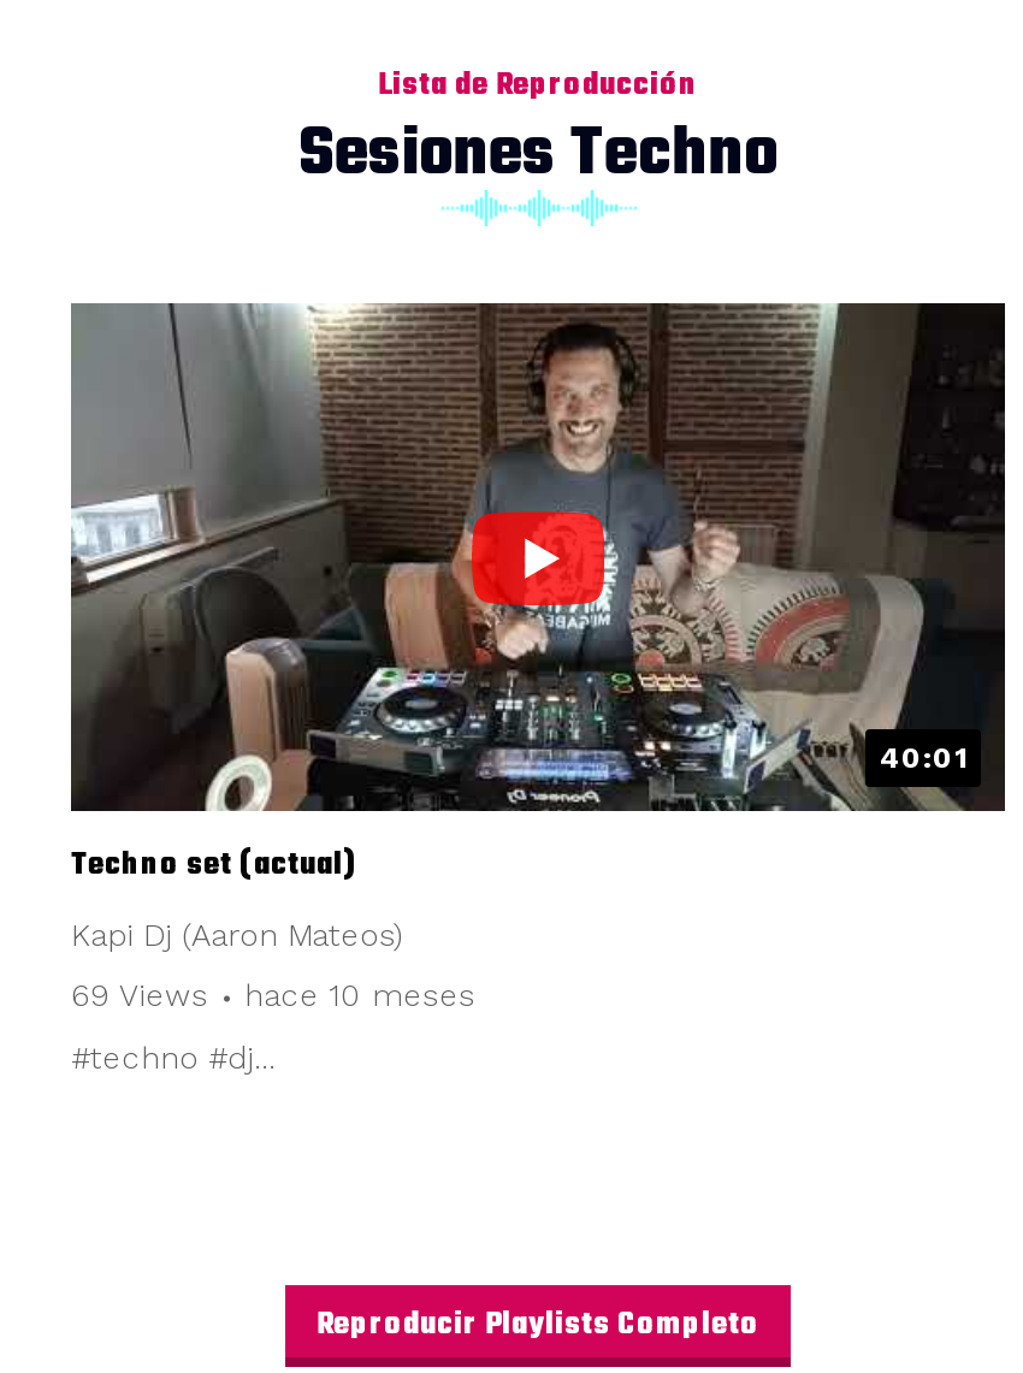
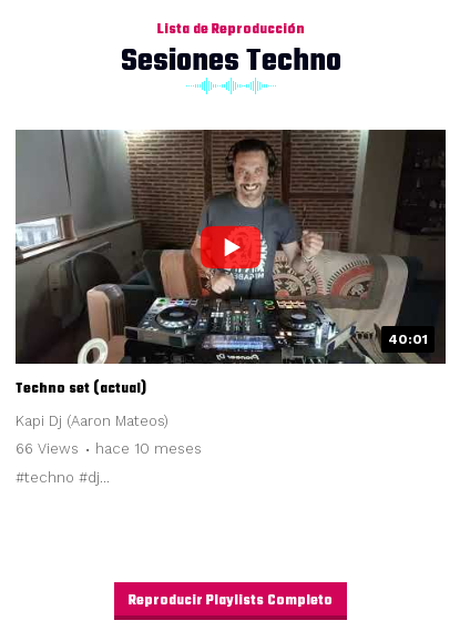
- 69 Views hace 10 meses
+ 66 Views hace 10 meses
